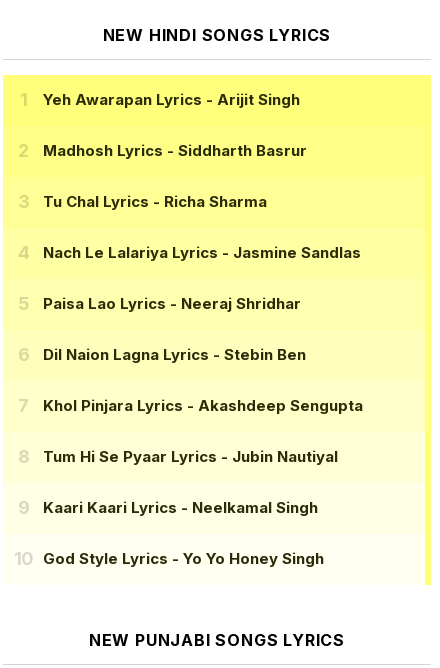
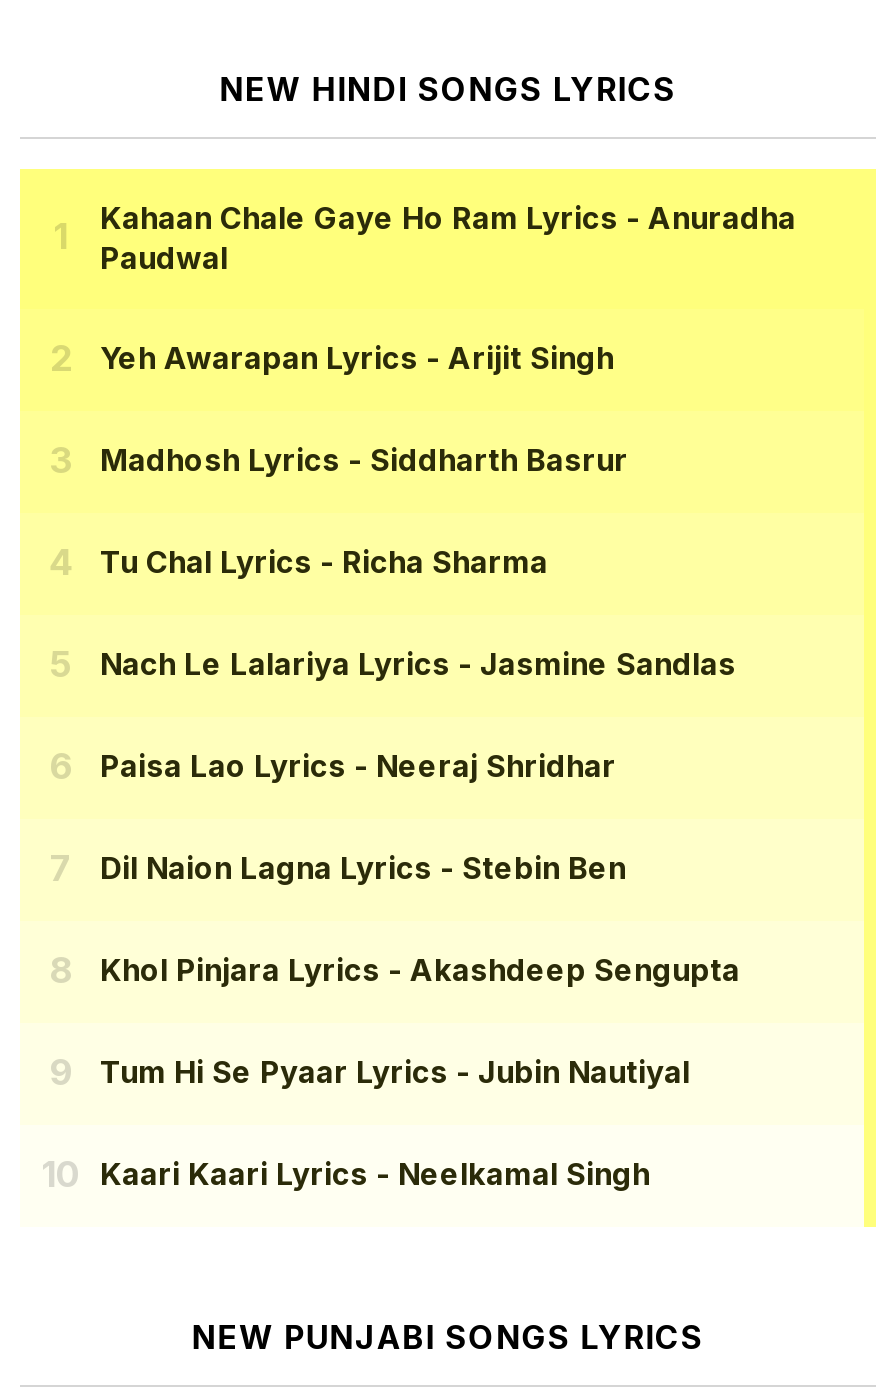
+ Kahaan Chale Gaye Ho Ram Lyrics - Anuradha
+ Paudwal

moved down: Yeh Awarapan Lyrics - Arijit Singh | Madhosh Lyrics - Siddharth Basrur | Tu Chal Lyrics - Richa Sharma | ... | Tum Hi Se Pyaar Lyrics - Jubin Nautiyal | Kaari Kaari Lyrics - Neelkamal Singh

- God Style Lyrics - Yo Yo Honey Singh
